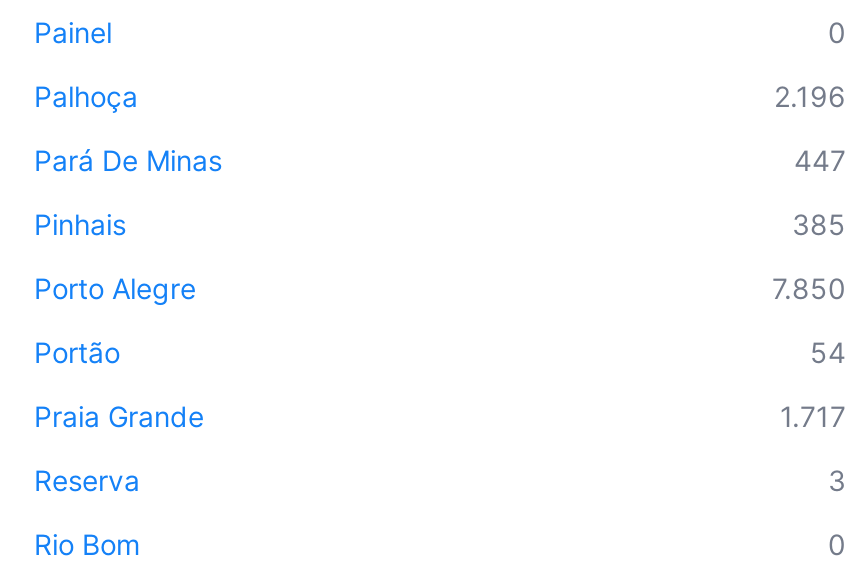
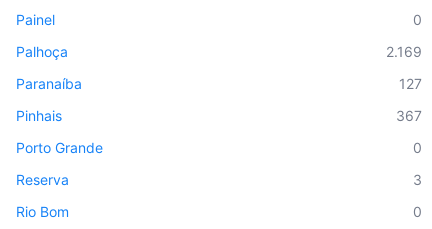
- 2.196
+ 2.169

- Pará De Minas
- 447
+ Paranaíba
+ 127

- 385
- Porto Alegre
- 7.850
- Portão
- 54
- Praia Grande
- 1.717
+ 367
+ Porto Grande
+ 0
